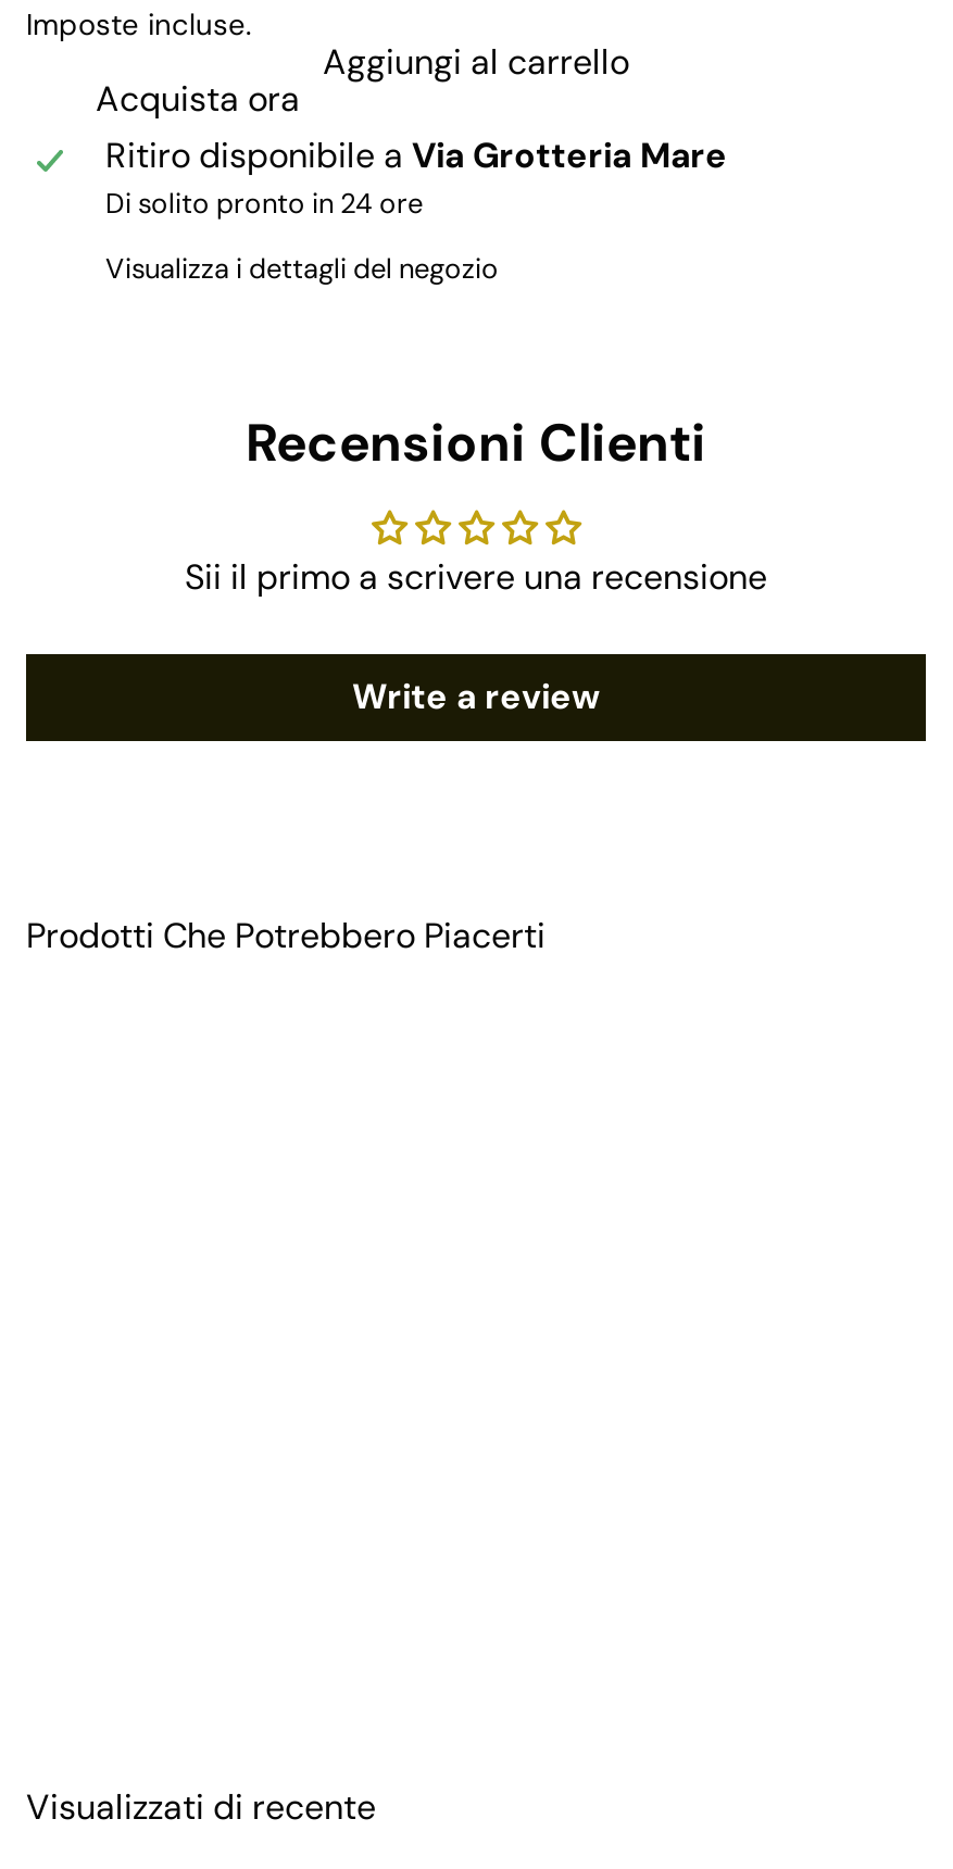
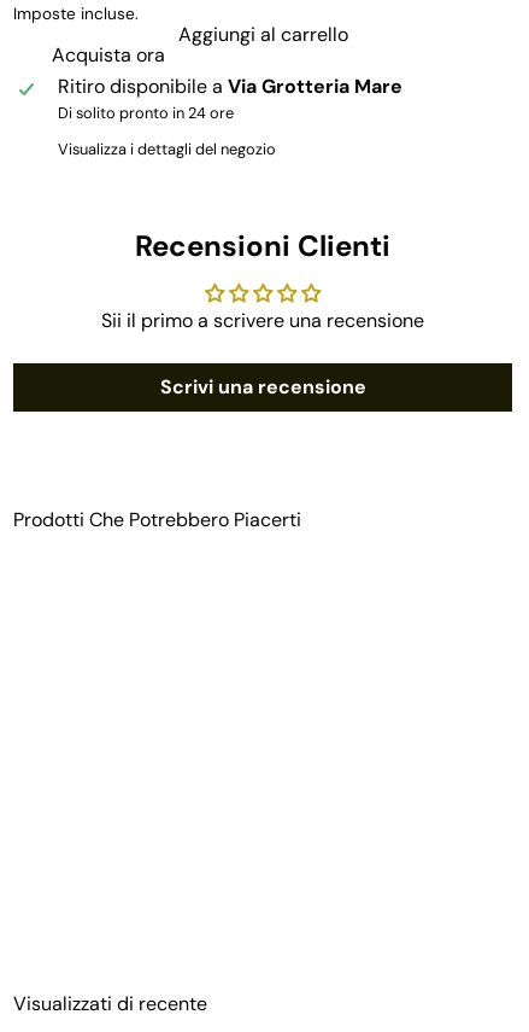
- Write a review
+ Scrivi una recensione
